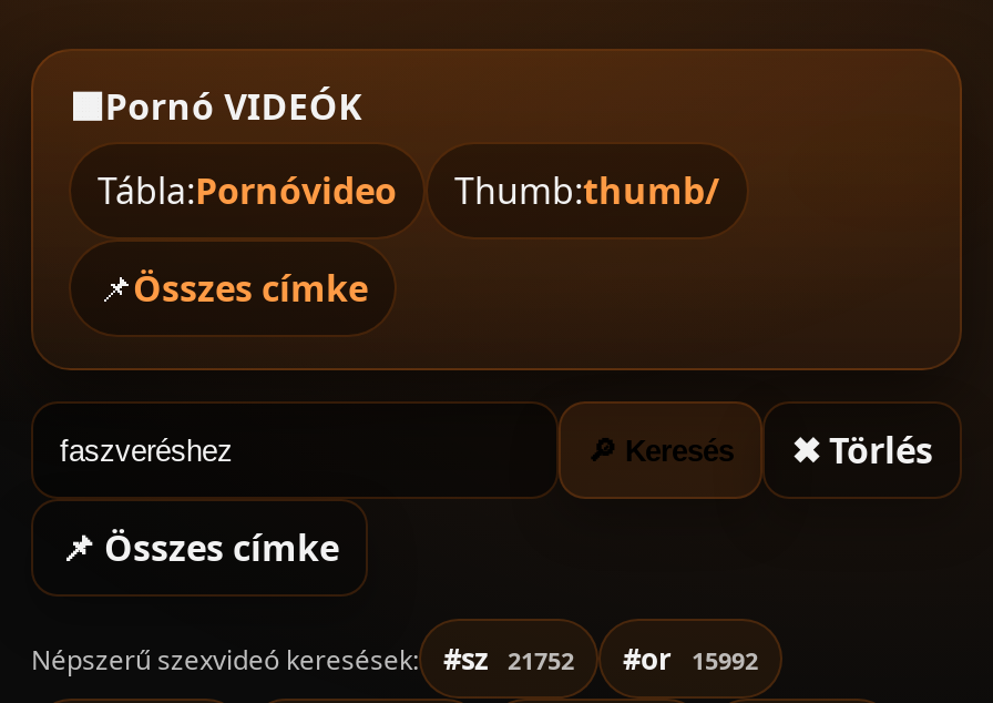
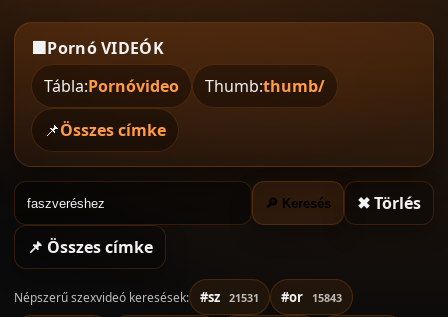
- #sz 21752
- #or 15992
+ #sz 21531
+ #or 15843
